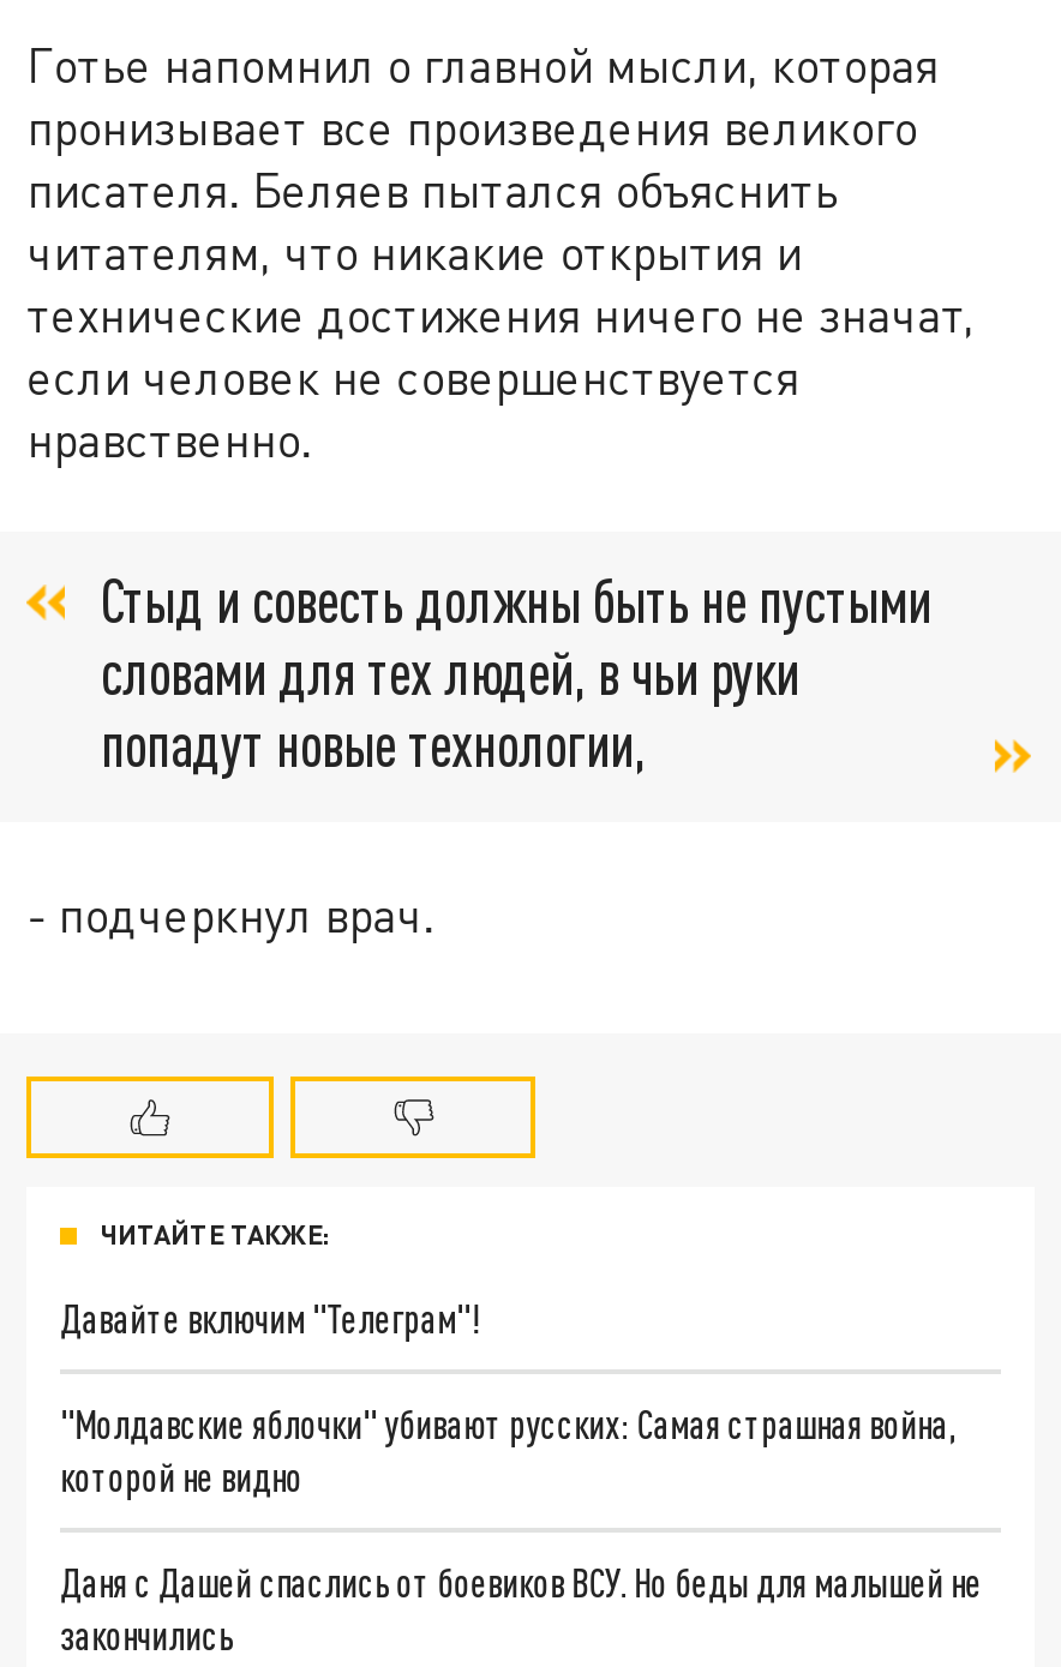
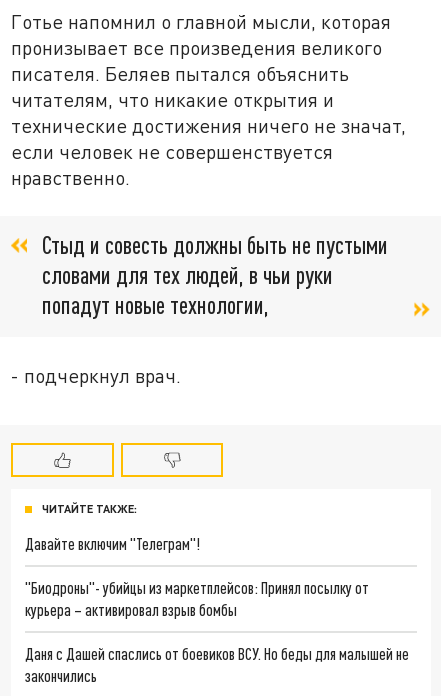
- "Молдавские яблочки" убивают русских: Самая страшная война,
- которой не видно
+ "Биодроны"- убийцы из маркетплейсов: Принял посылку от
+ курьера – активировал взрыв бомбы
